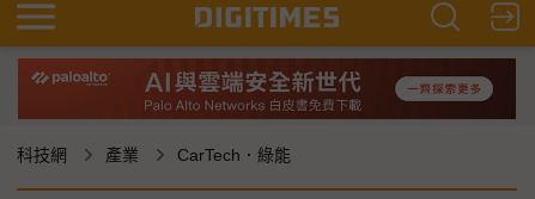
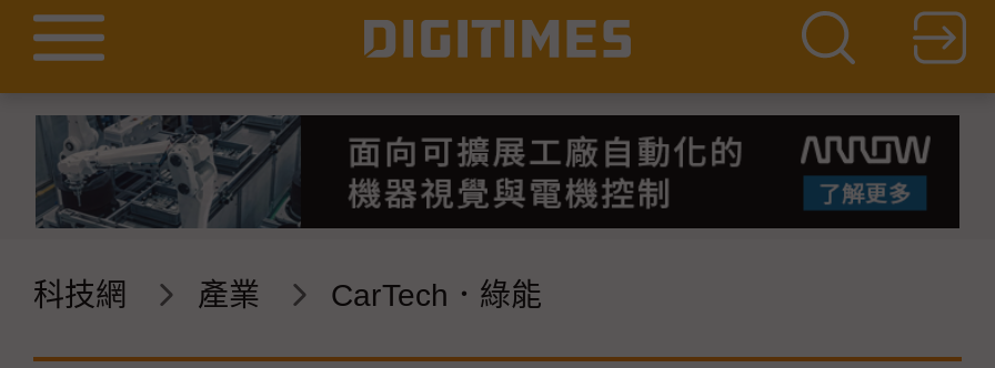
- [image]
+ [image]
